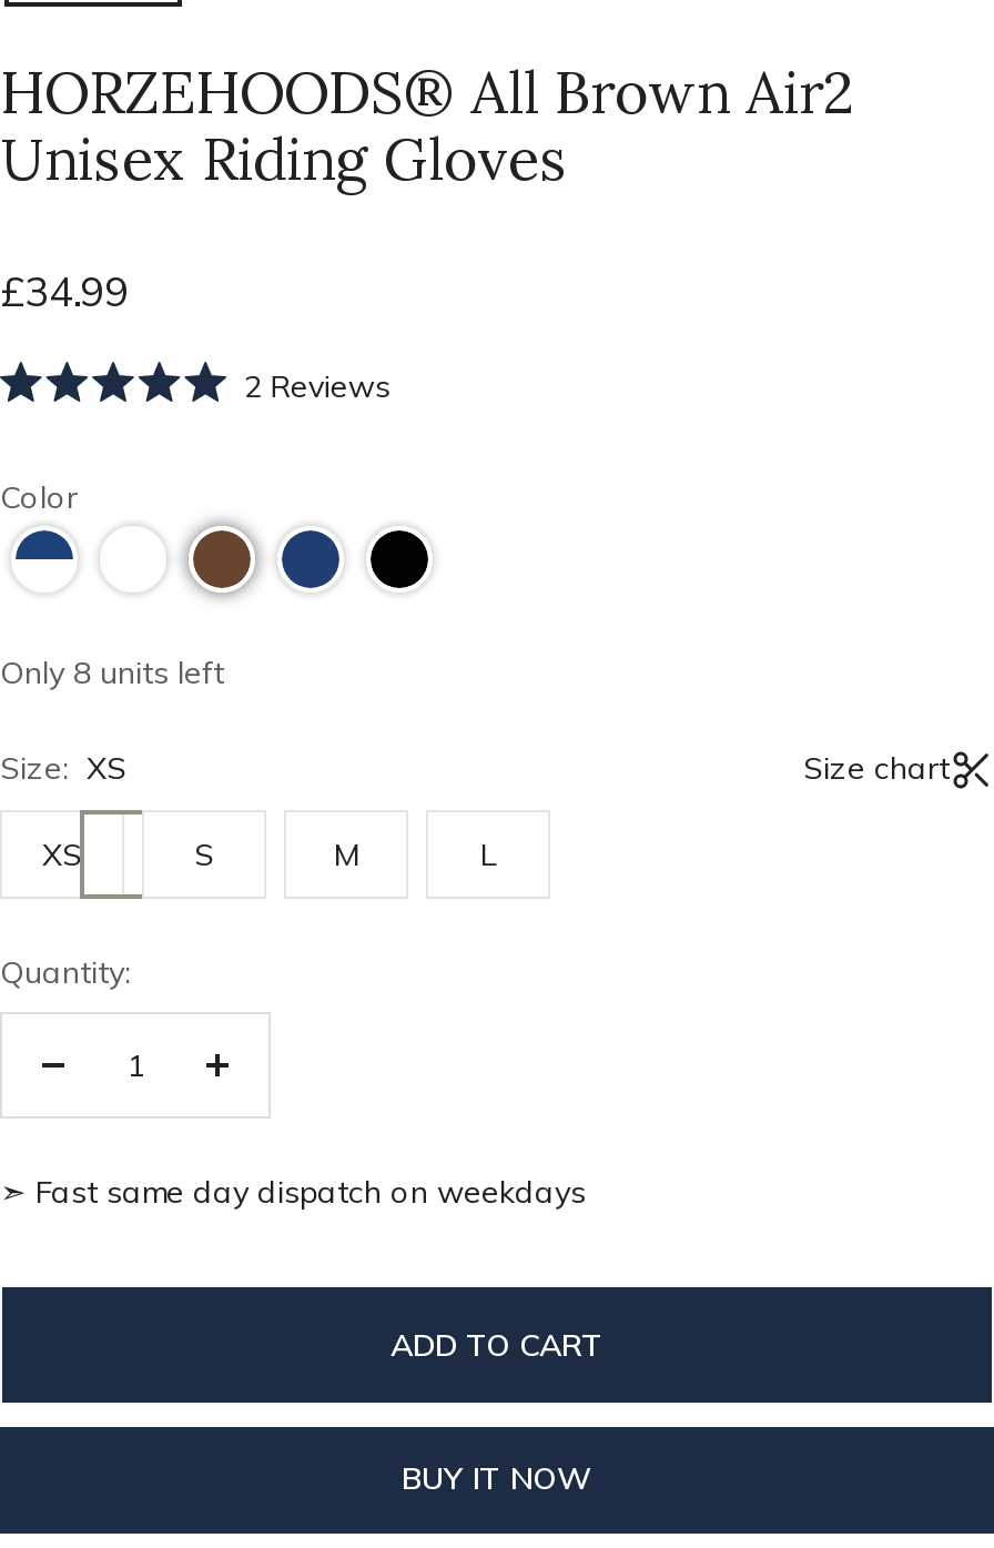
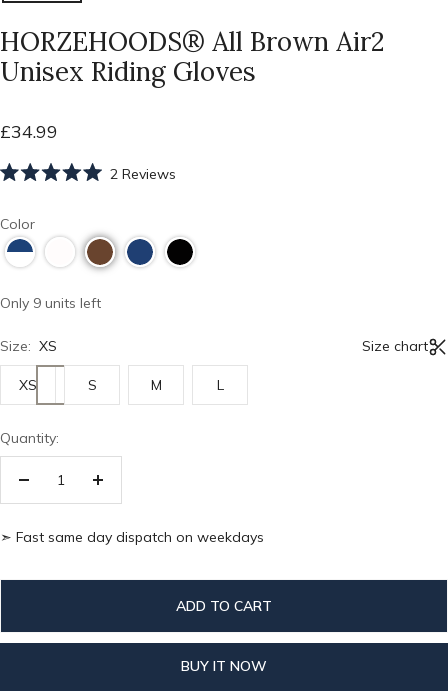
- Only 8 units left
+ Only 9 units left
